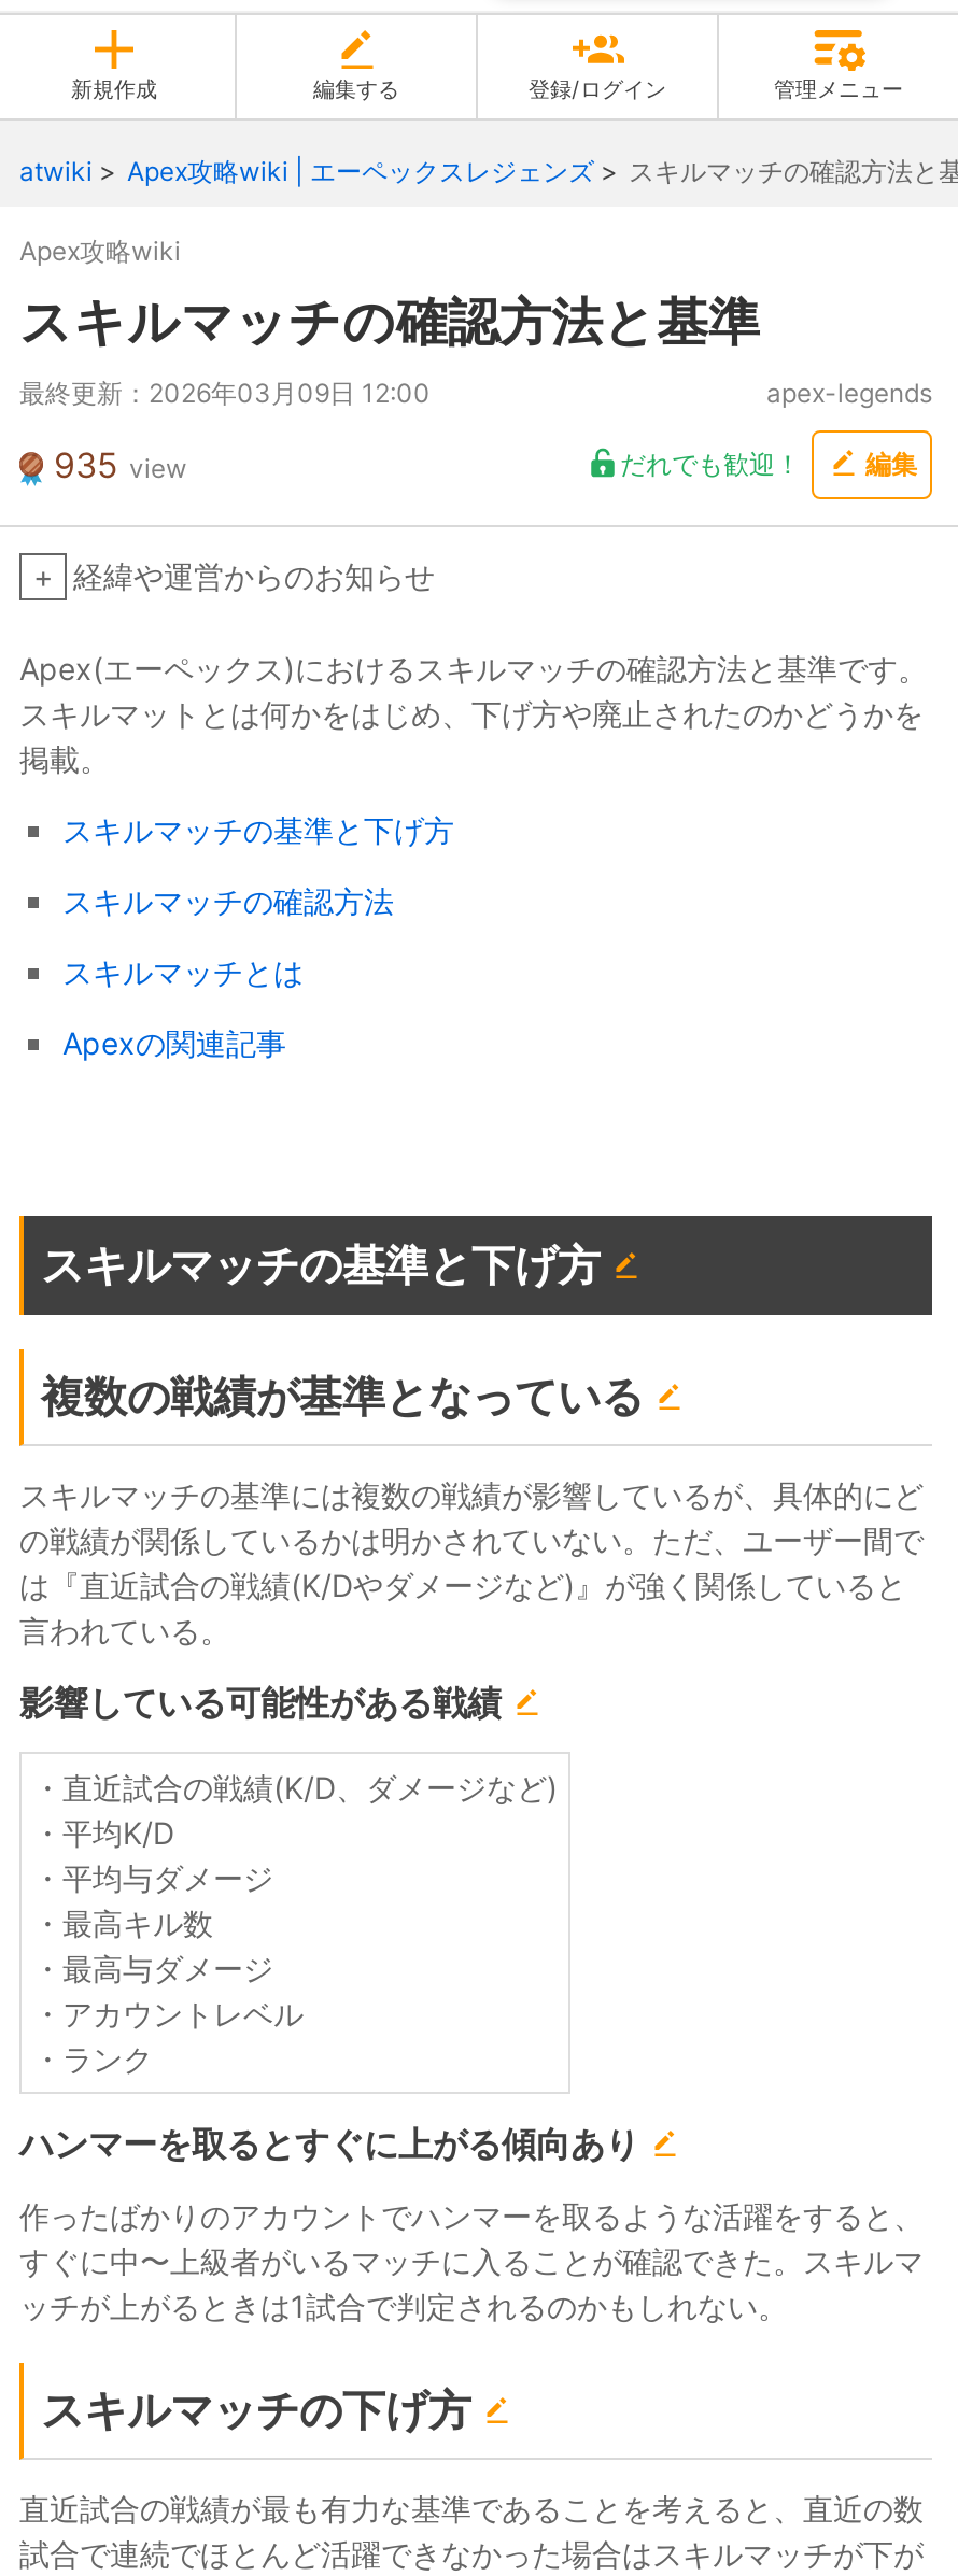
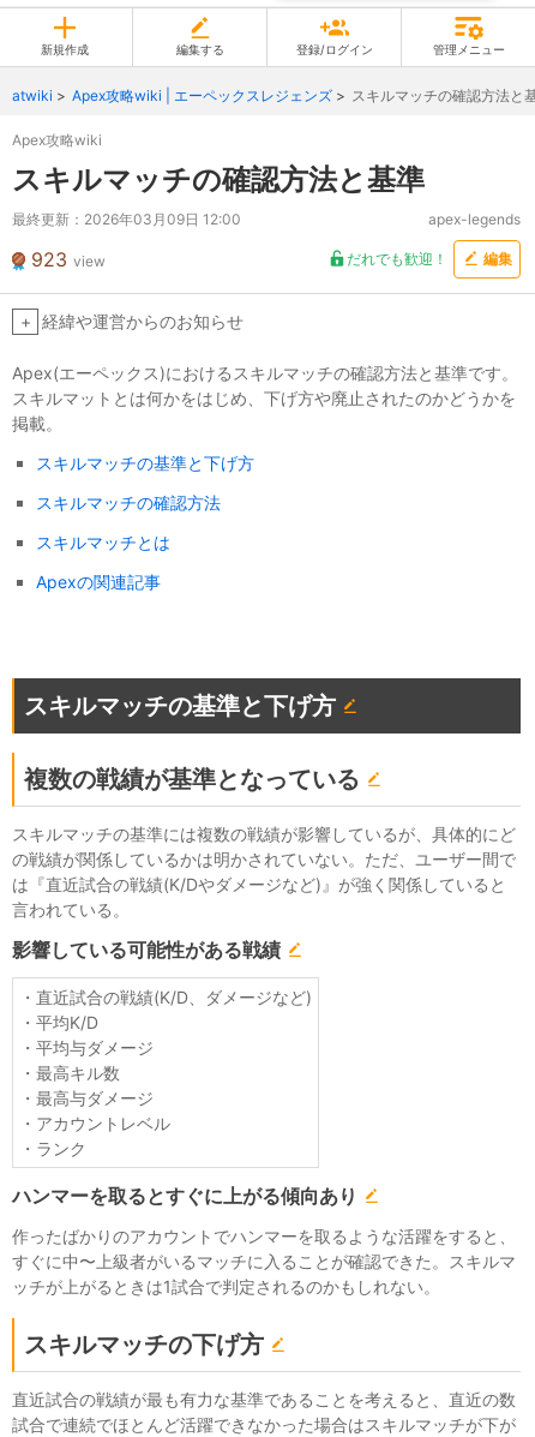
- 935 view
+ 923 view
